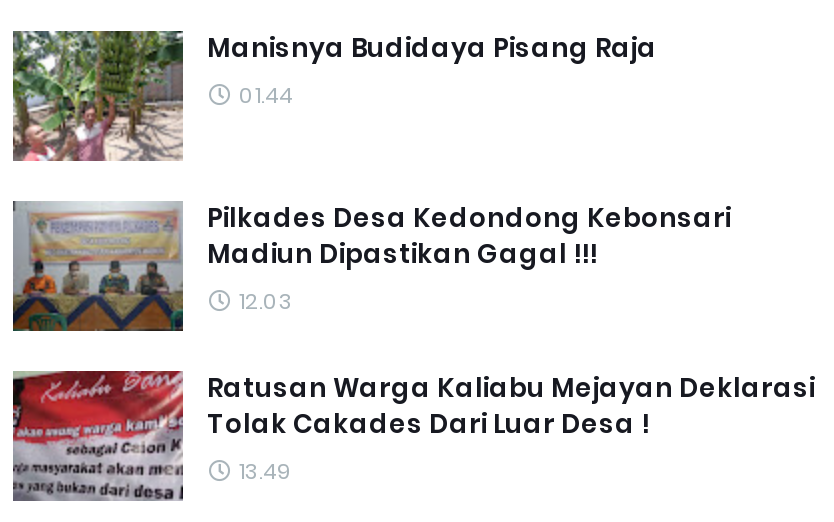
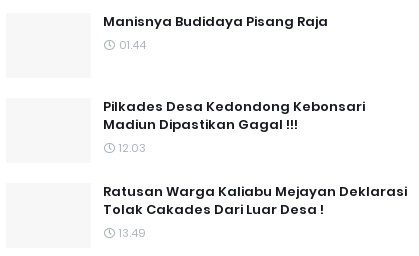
- [image]

- [image]

- [image]
